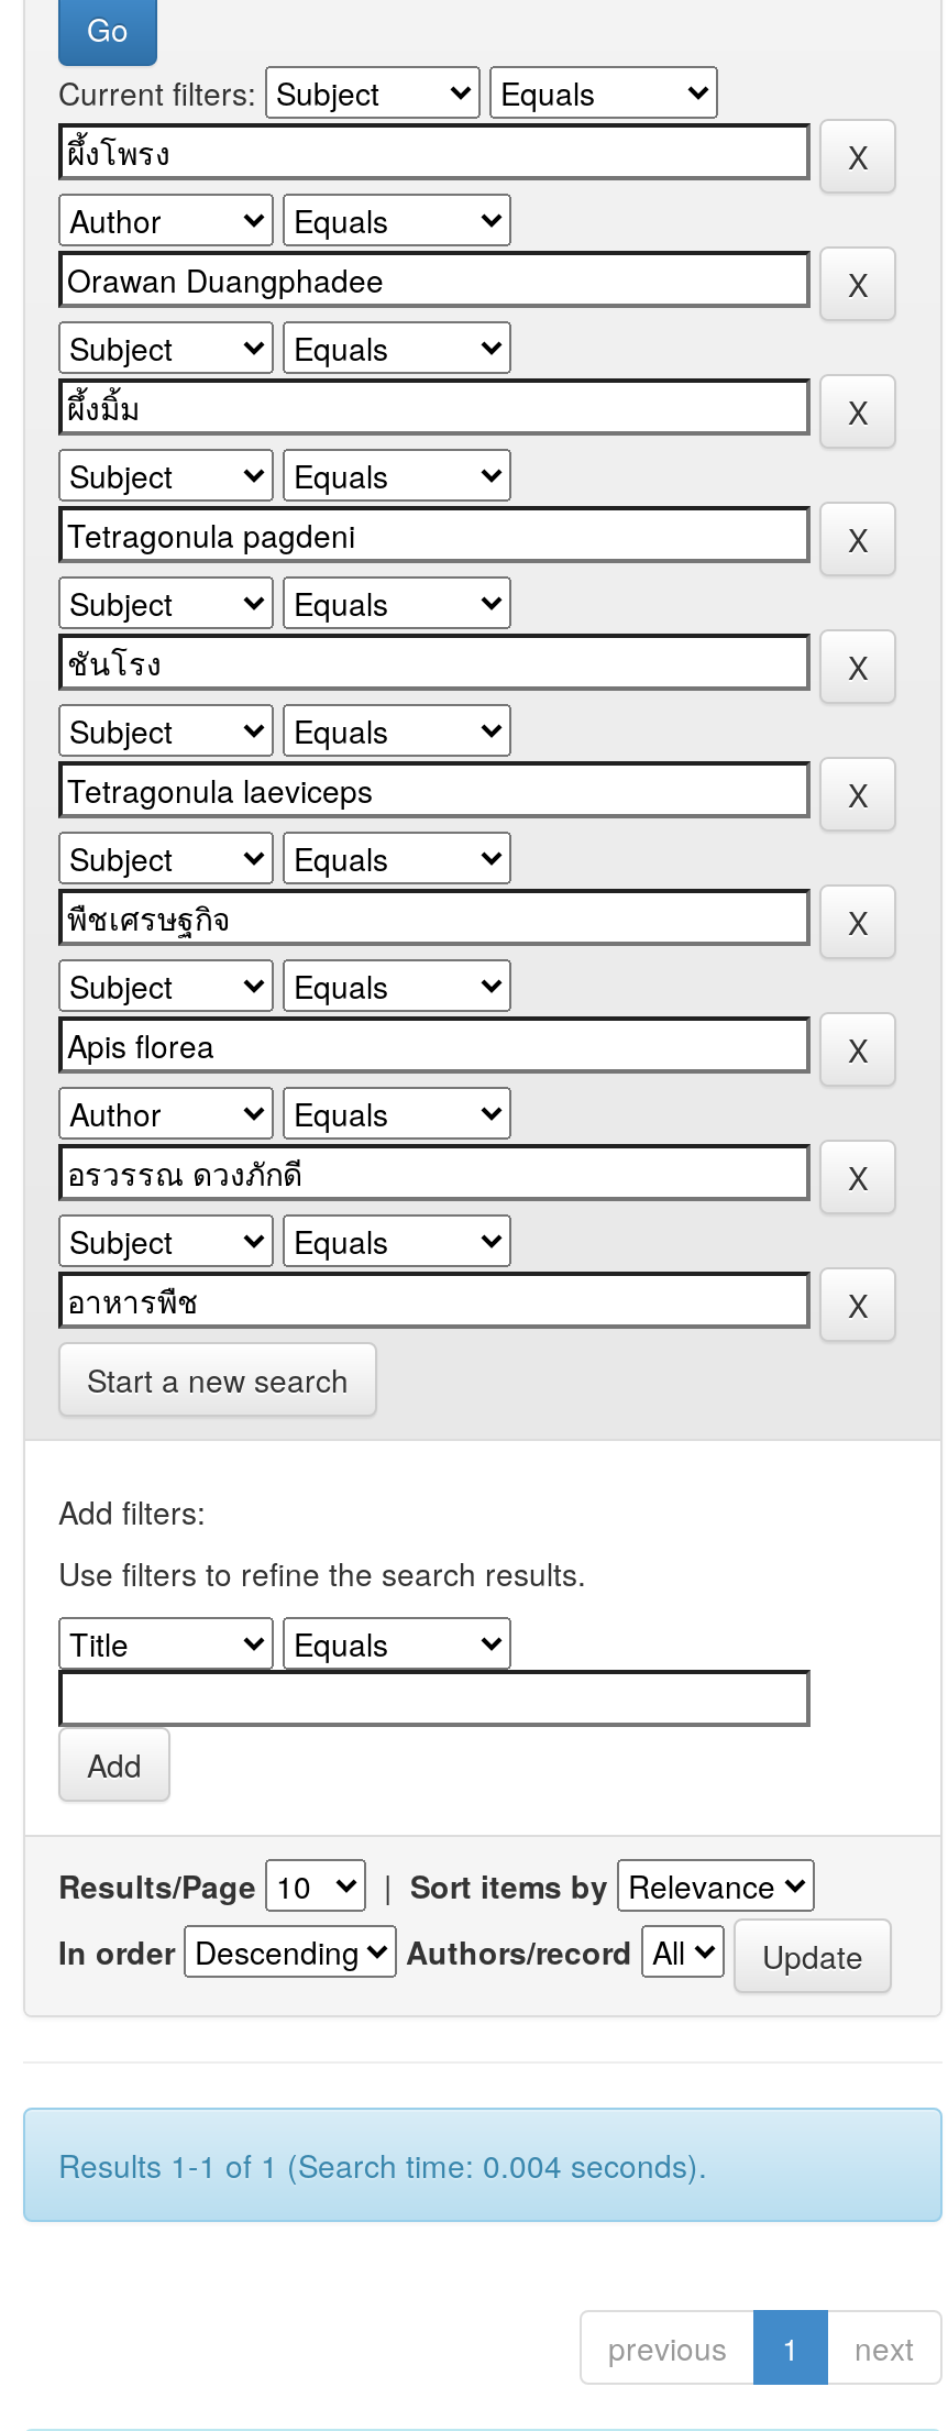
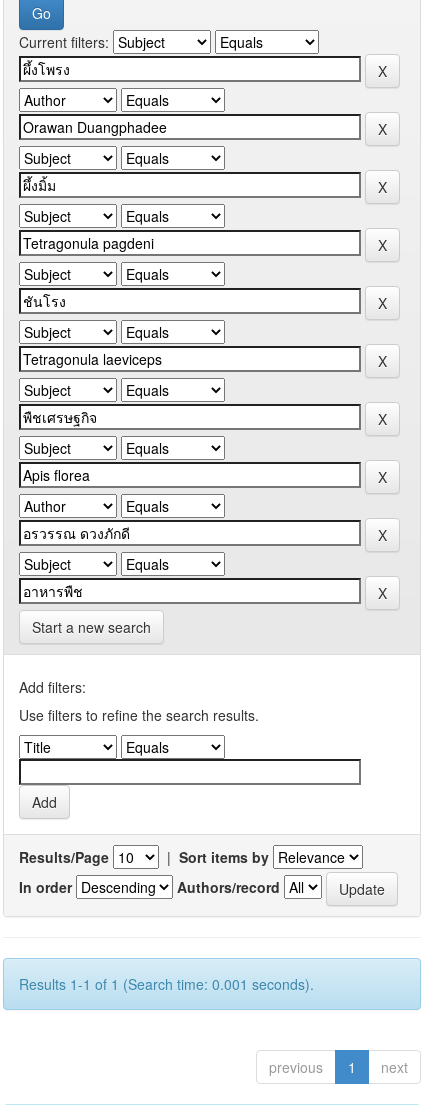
- Results 1-1 of 1 (Search time: 0.004 seconds).
+ Results 1-1 of 1 (Search time: 0.001 seconds).
